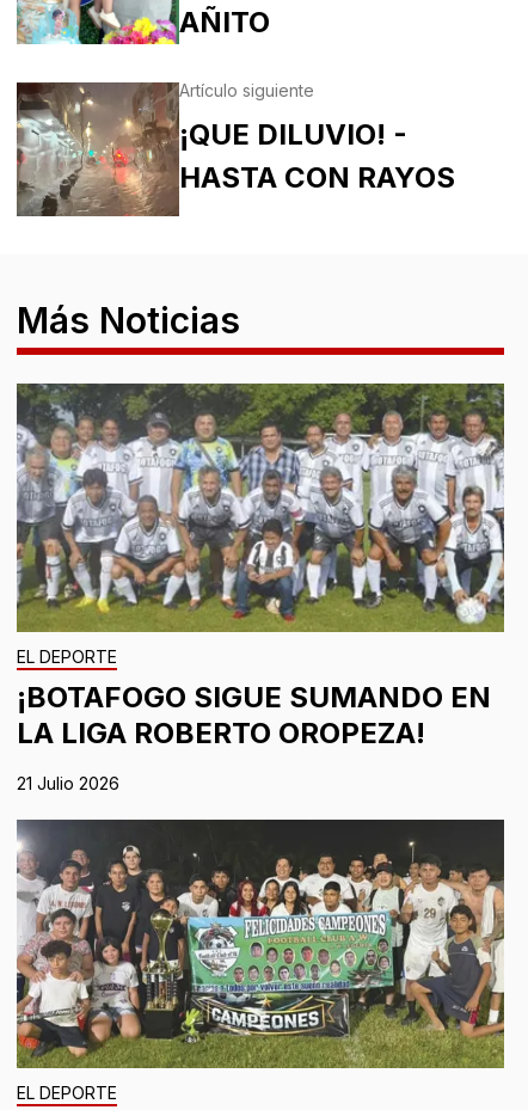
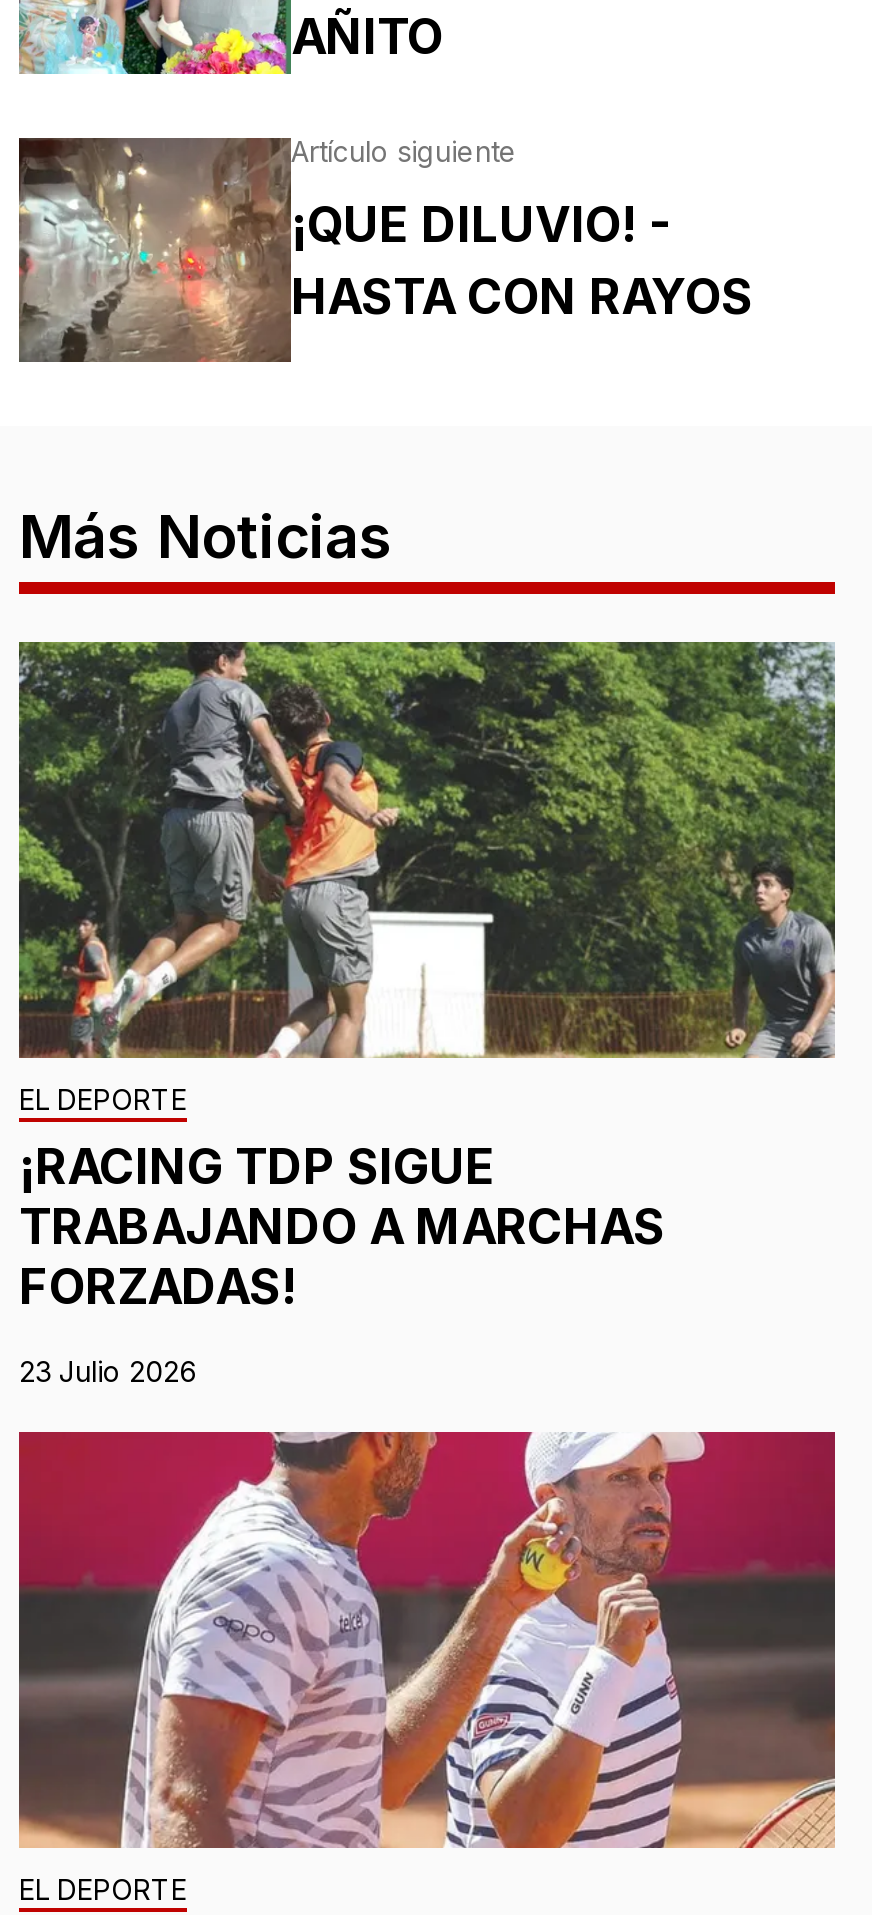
- [image]
- ¡BOTAFOGO SIGUE SUMANDO EN
- LA LIGA ROBERTO OROPEZA!
+ [image]
+ ¡RACING TDP SIGUE
+ TRABAJANDO A MARCHAS
+ FORZADAS!

- 21 Julio 2026
+ 23 Julio 2026

- [image]
+ [image]
